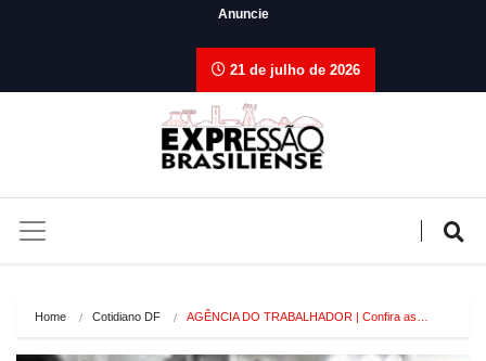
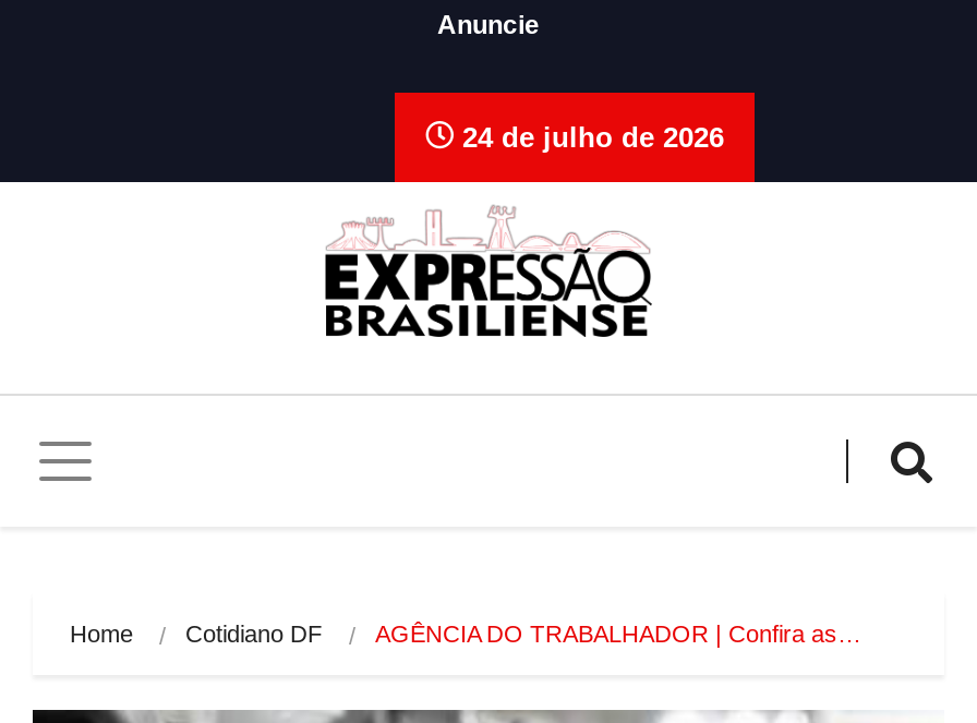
- 21 de julho de 2026
+ 24 de julho de 2026
